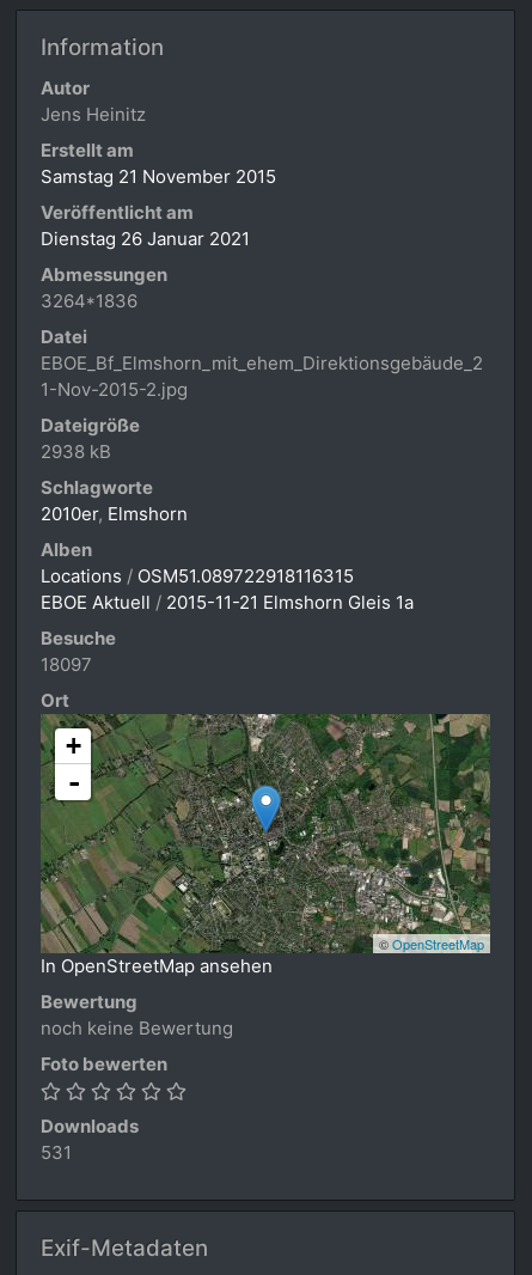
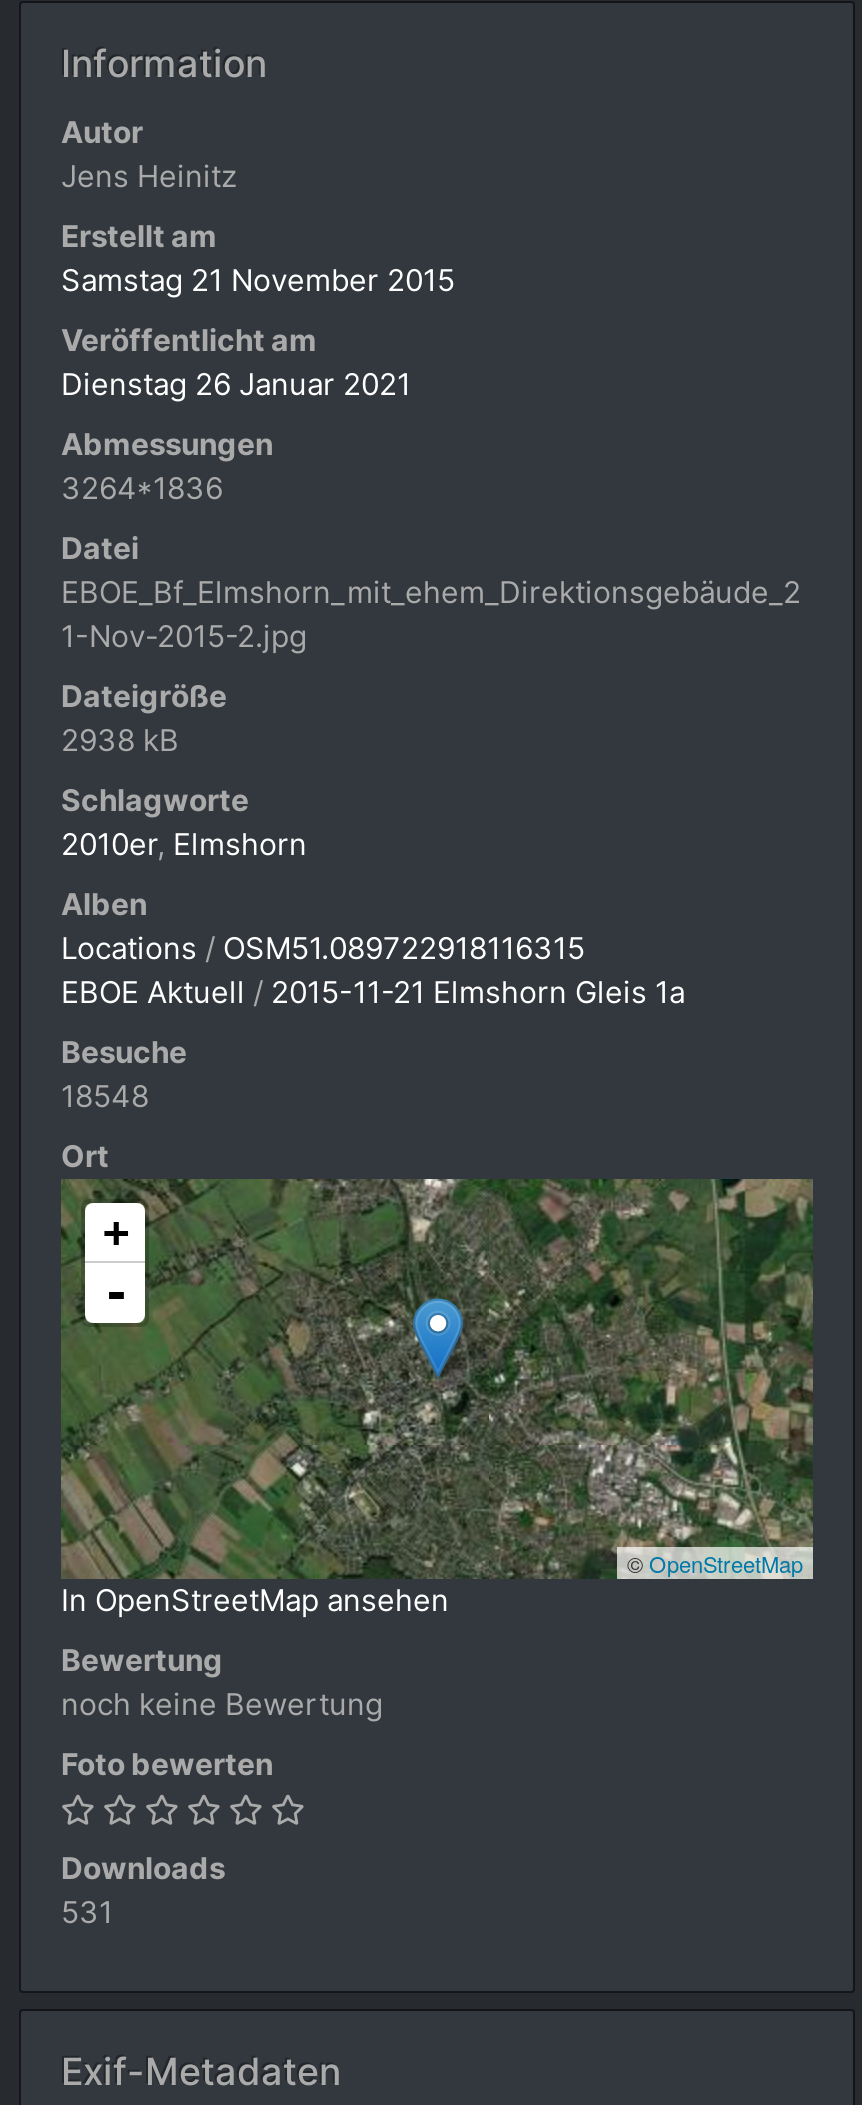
- 18097
+ 18548
